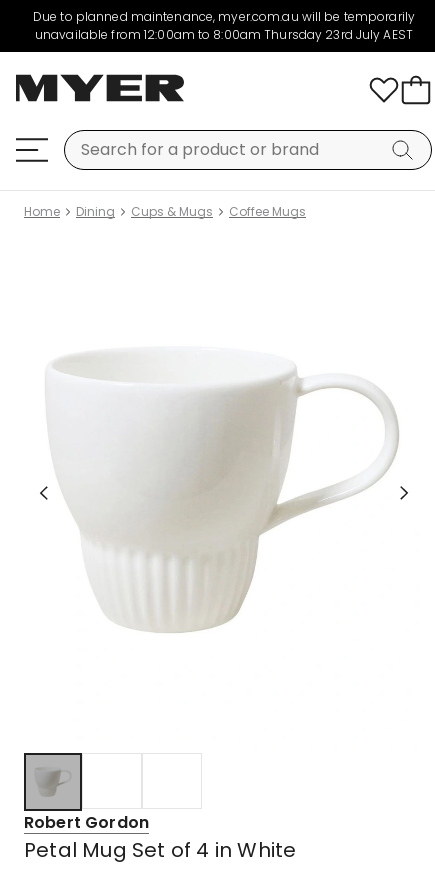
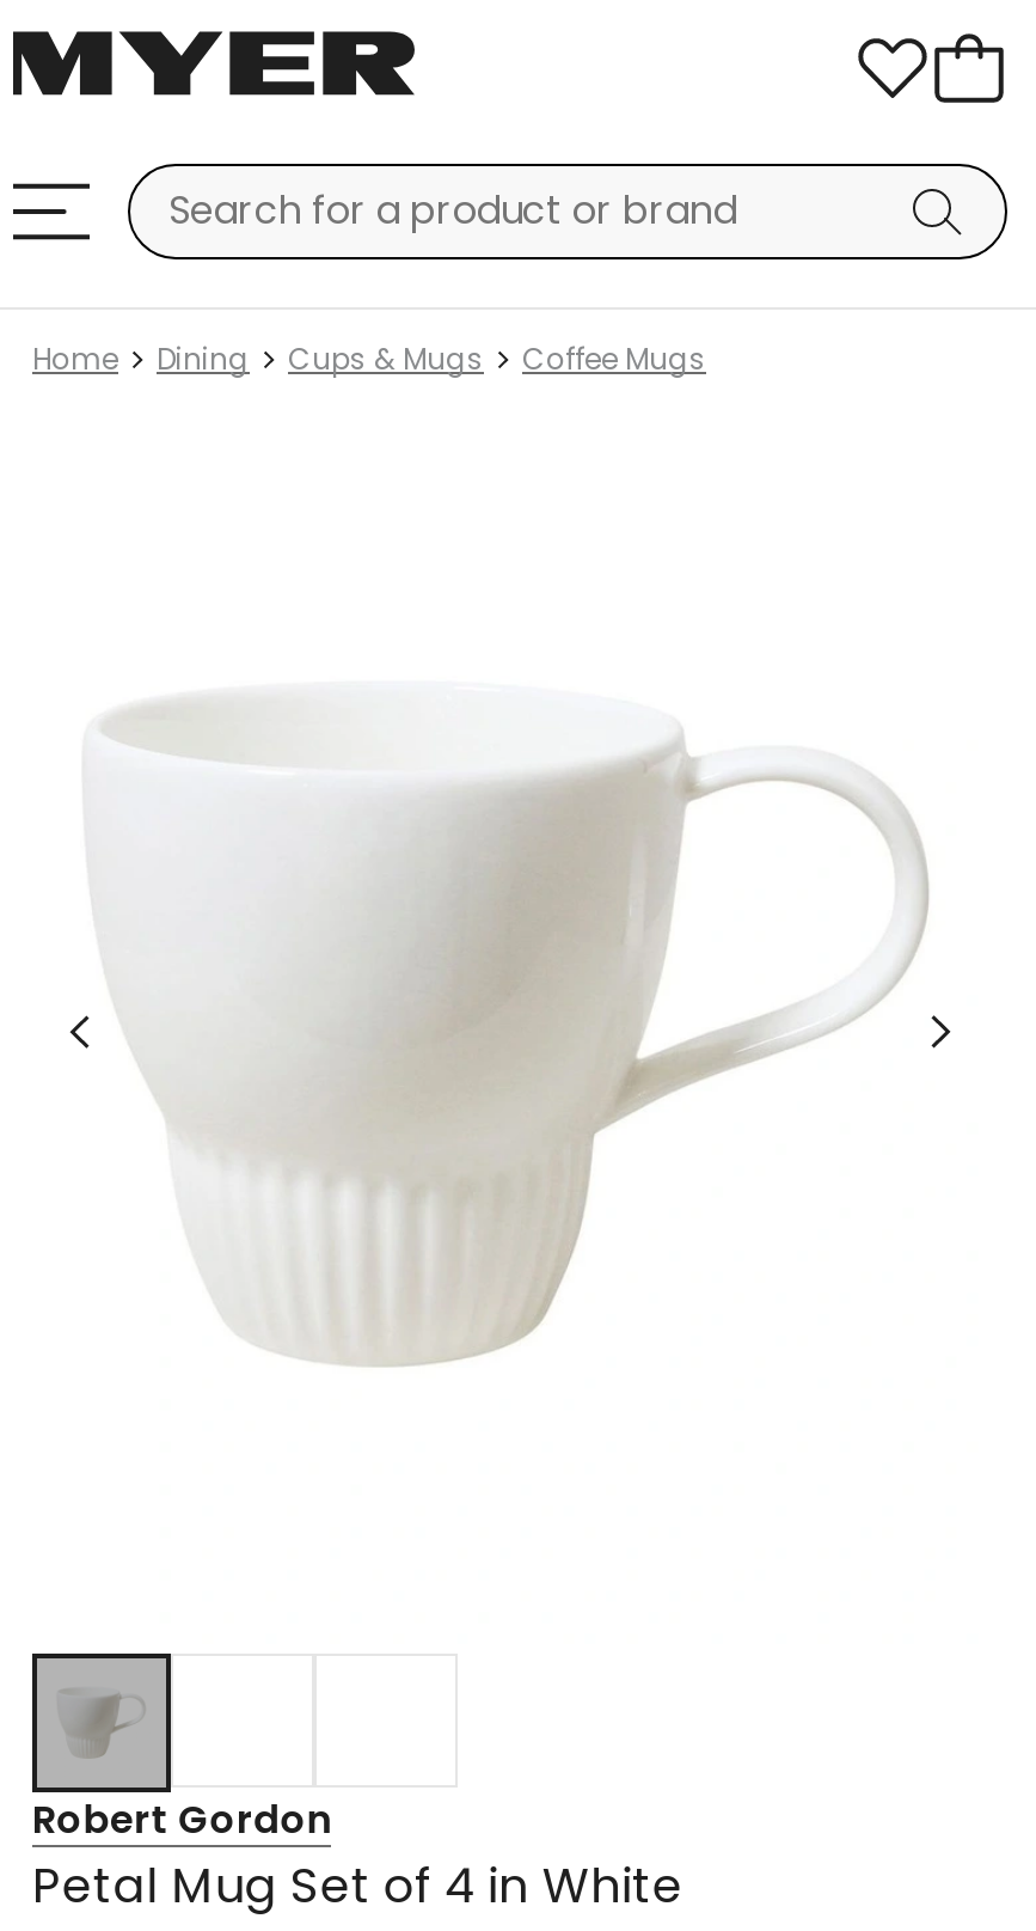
- Due to planned maintenance, myer.com.au will be temporarily
- unavailable from 12:00am to 8:00am Thursday 23rd July AEST
